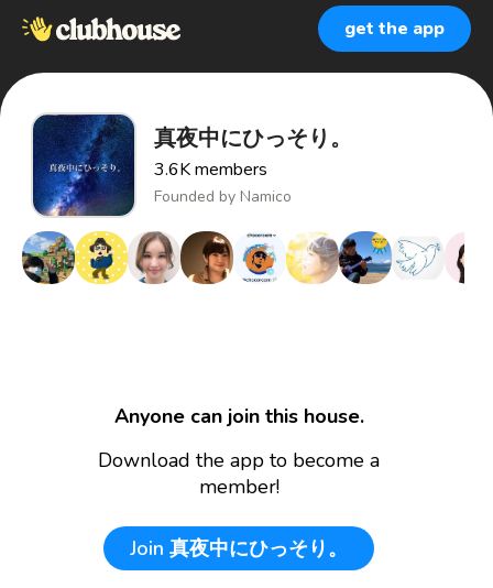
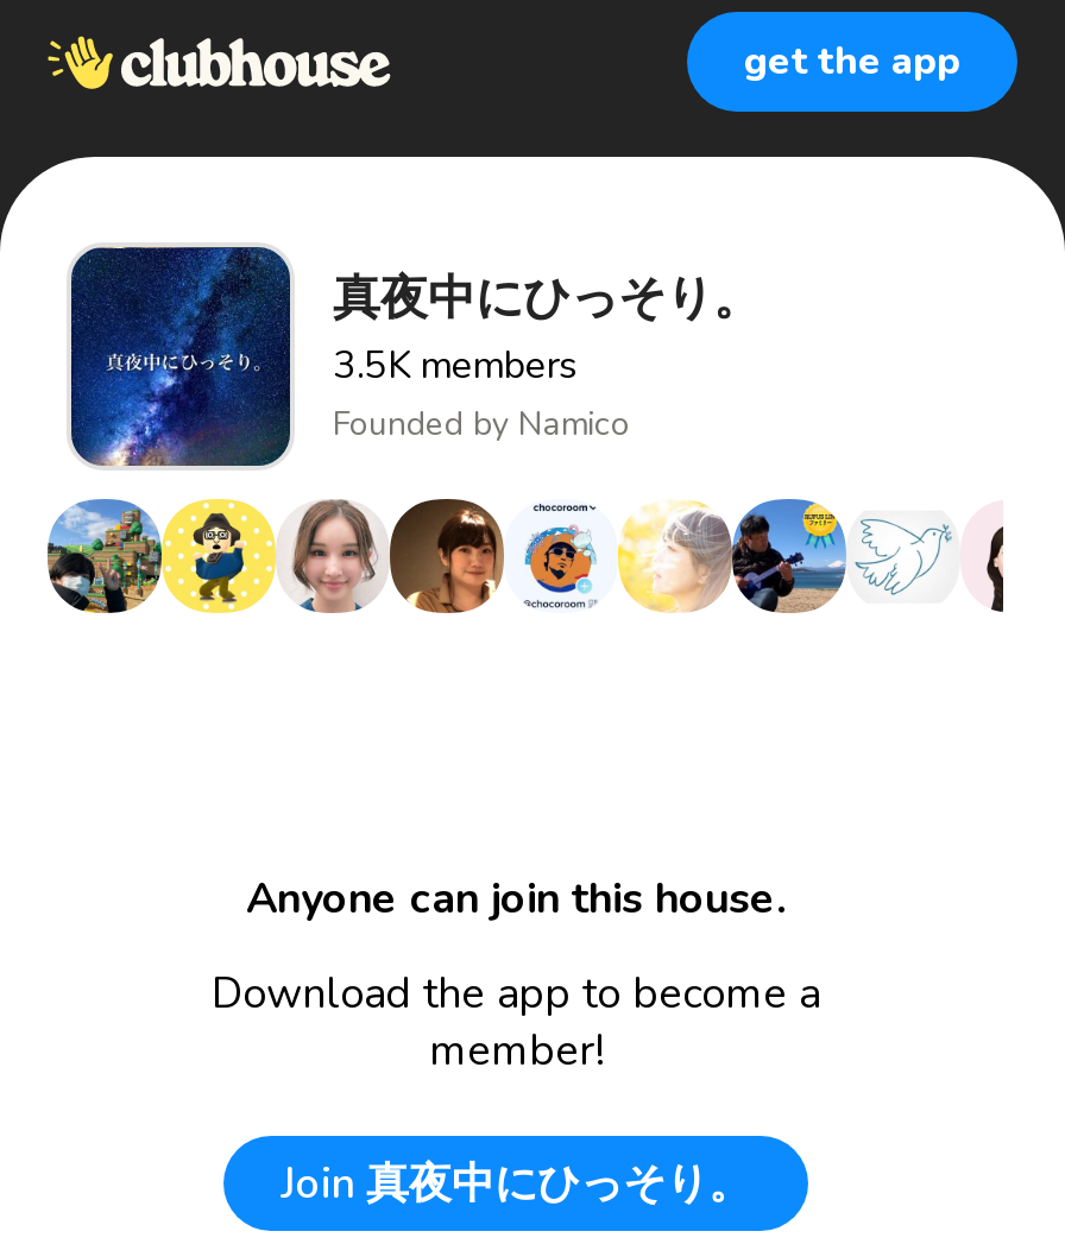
- 3.6K members
+ 3.5K members
